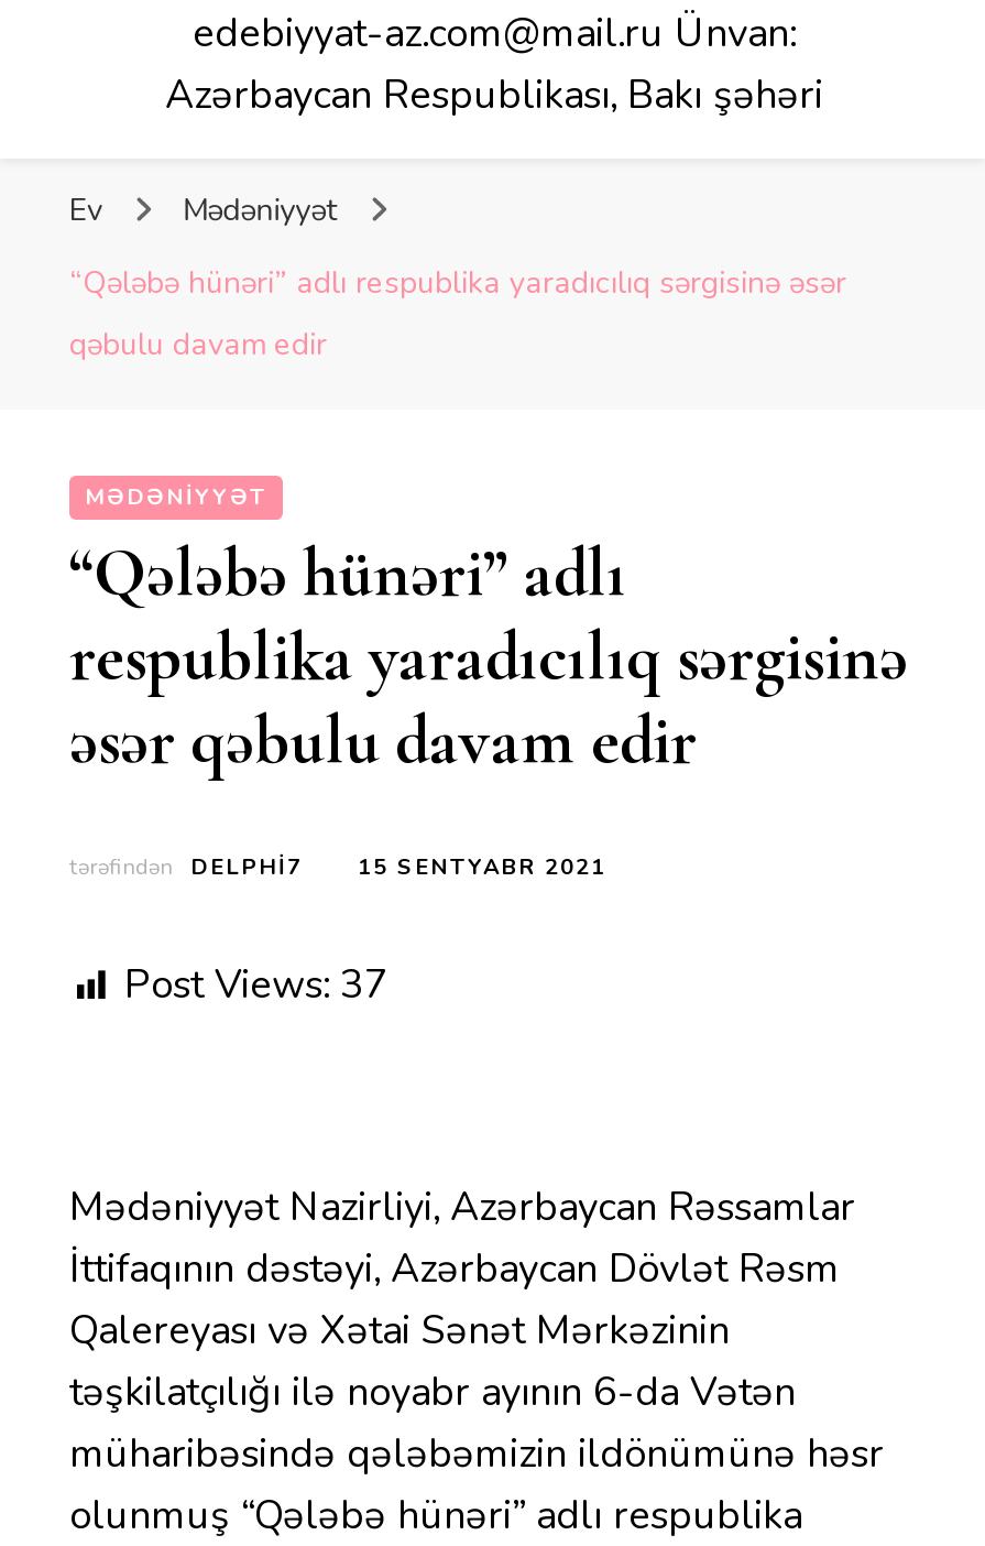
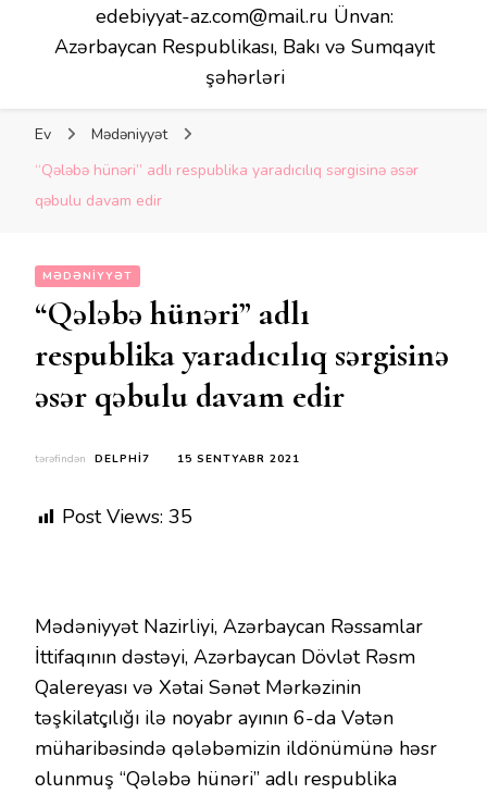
- Azərbaycan Respublikası, Bakı şəhəri
+ Azərbaycan Respublikası, Bakı və Sumqayıt
+ şəhərləri

- Post Views: 37
+ Post Views: 35
